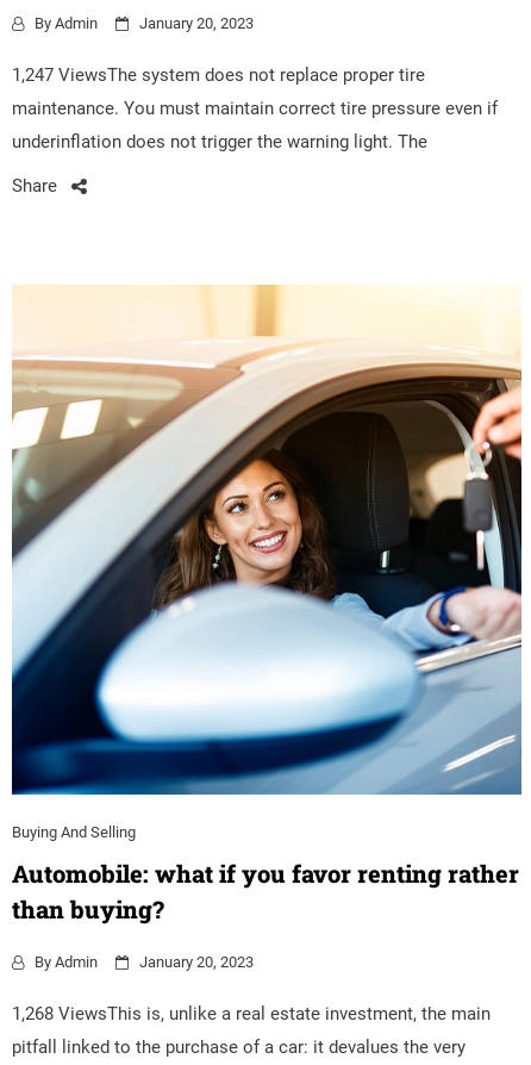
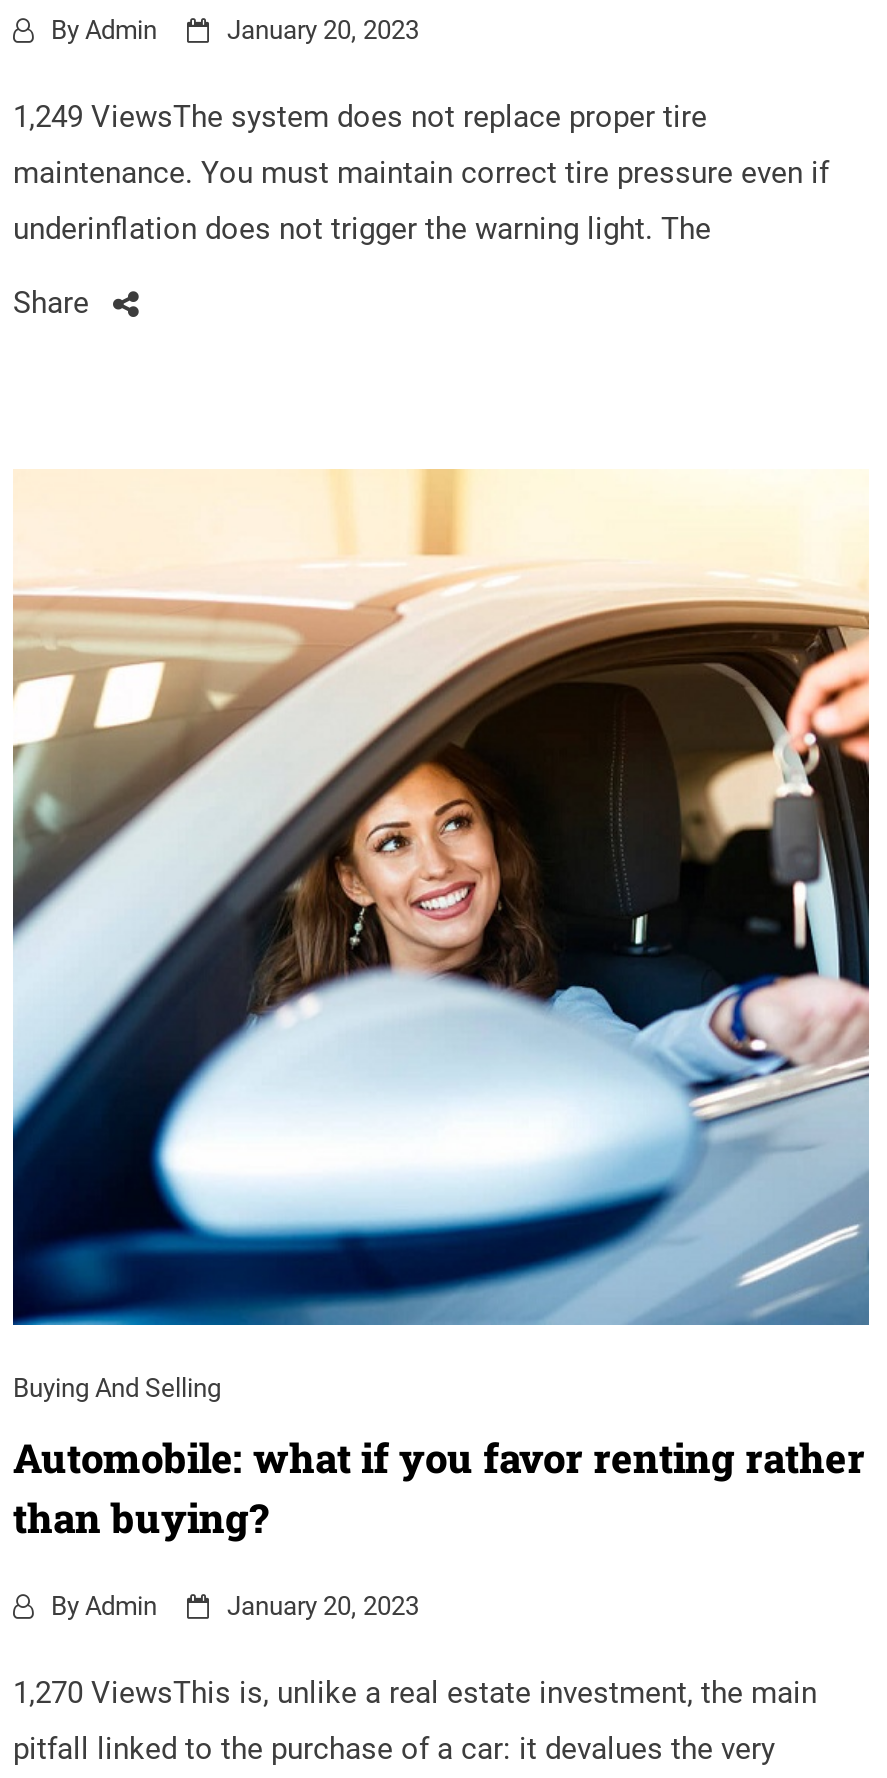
- 1,247 ViewsThe system does not replace proper tire
+ 1,249 ViewsThe system does not replace proper tire

- 1,268 ViewsThis is, unlike a real estate investment, the main
+ 1,270 ViewsThis is, unlike a real estate investment, the main
